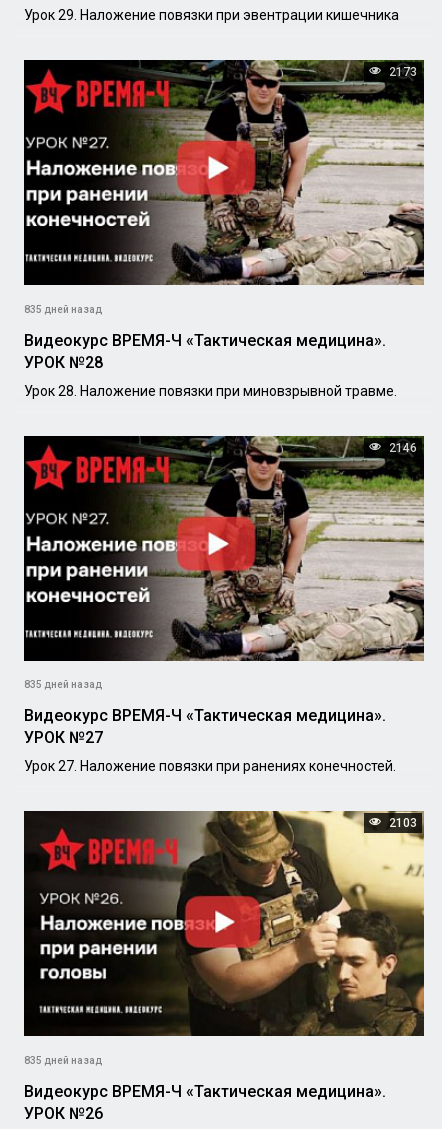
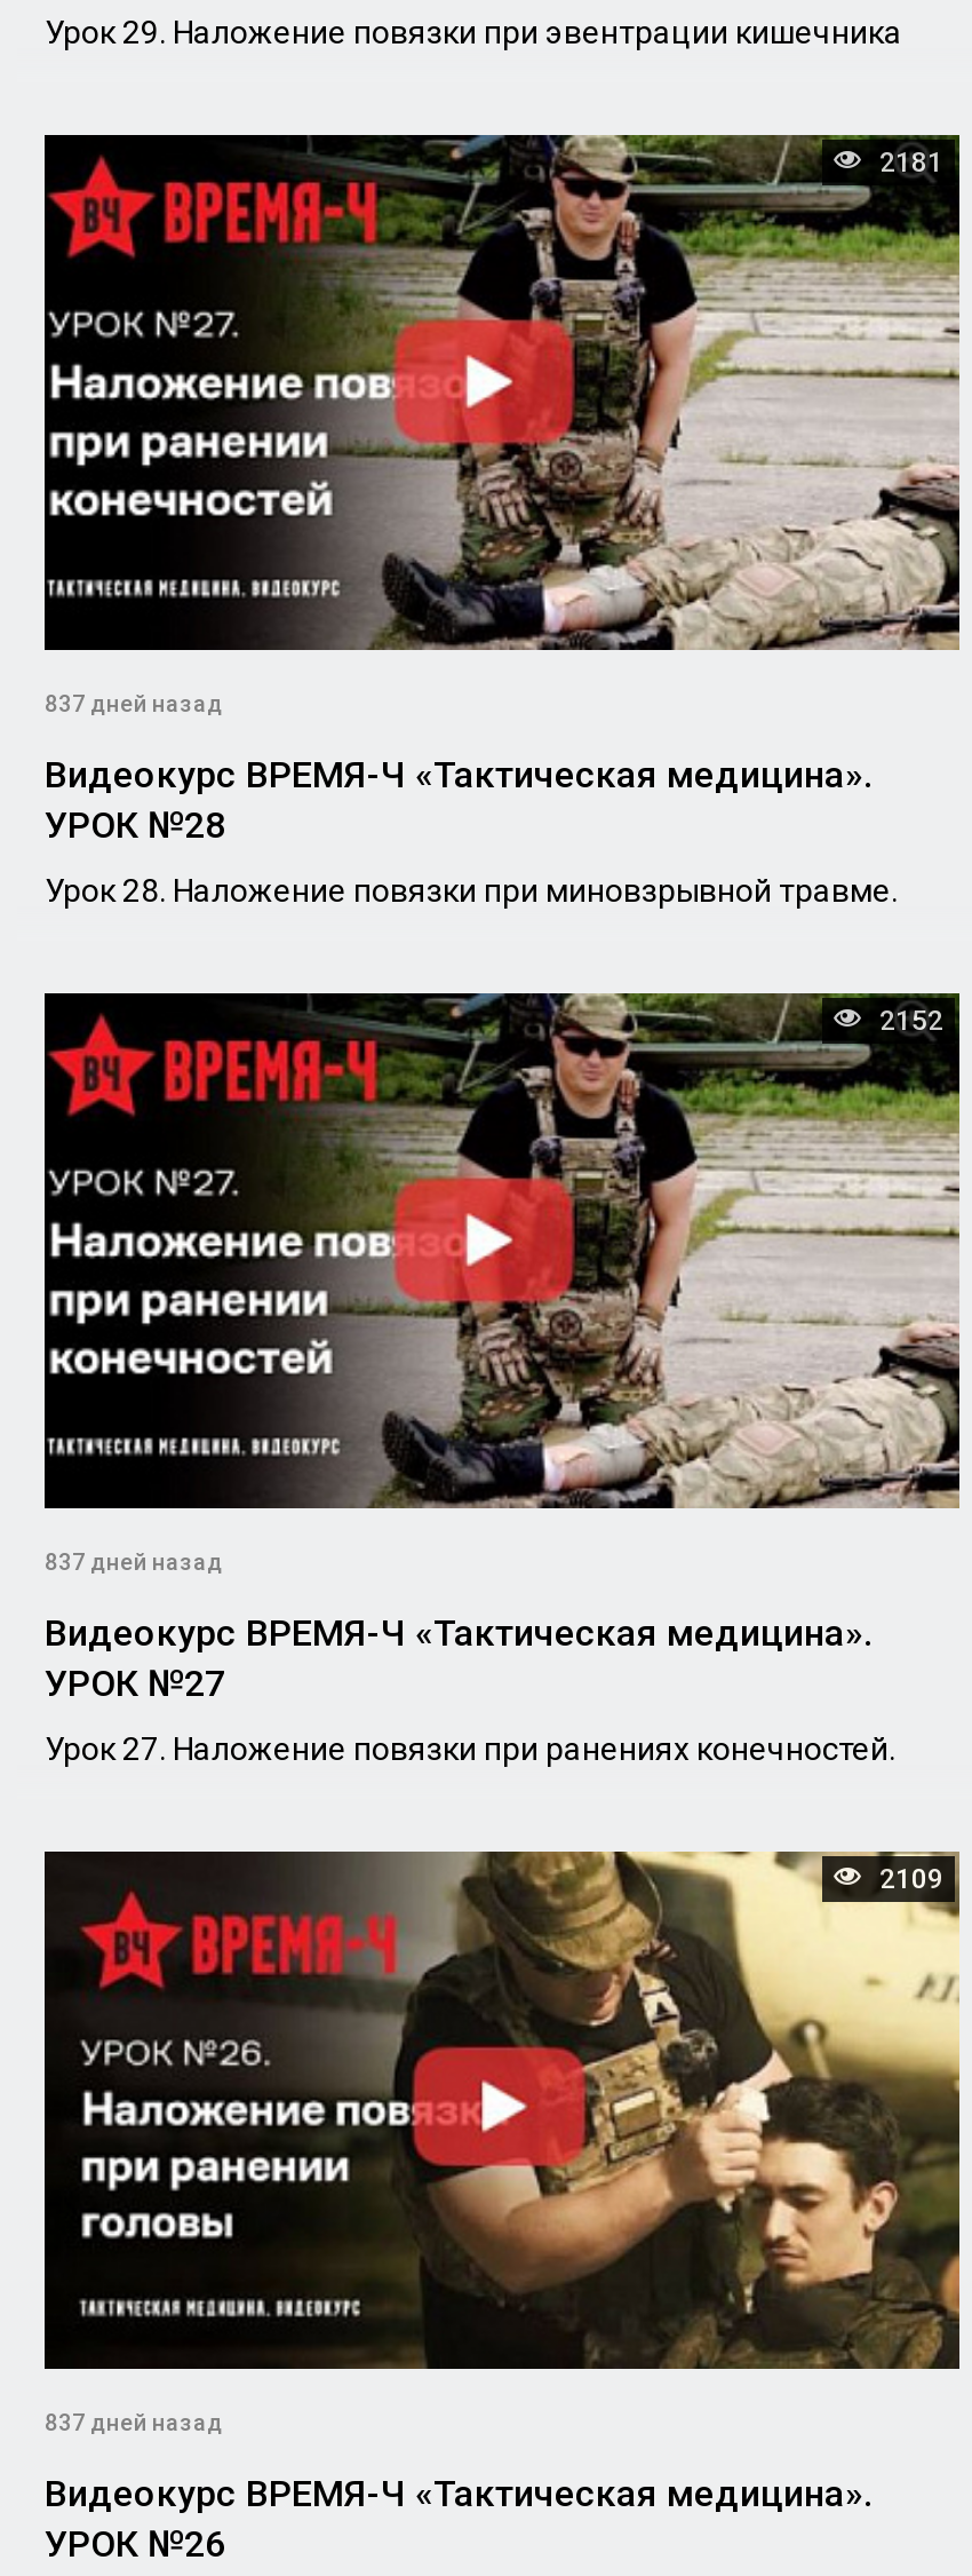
- 2173
+ 2181

- 835 дней назад
+ 837 дней назад

- 2146
+ 2152

- 835 дней назад
+ 837 дней назад

- 2103
+ 2109

- 835 дней назад
+ 837 дней назад
